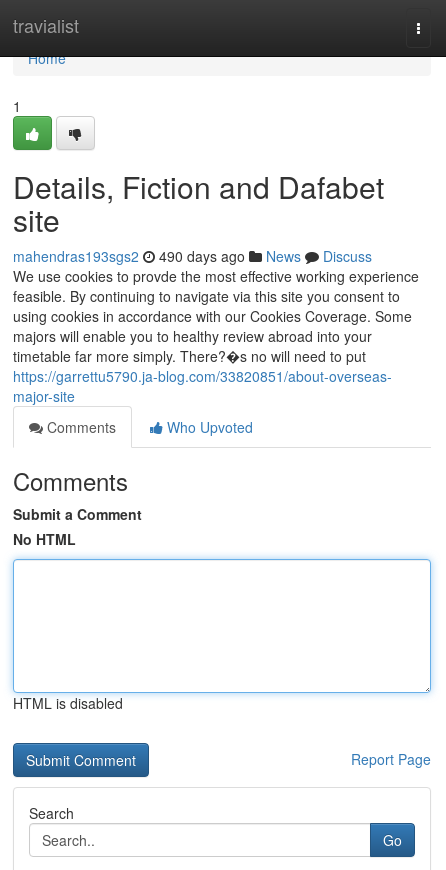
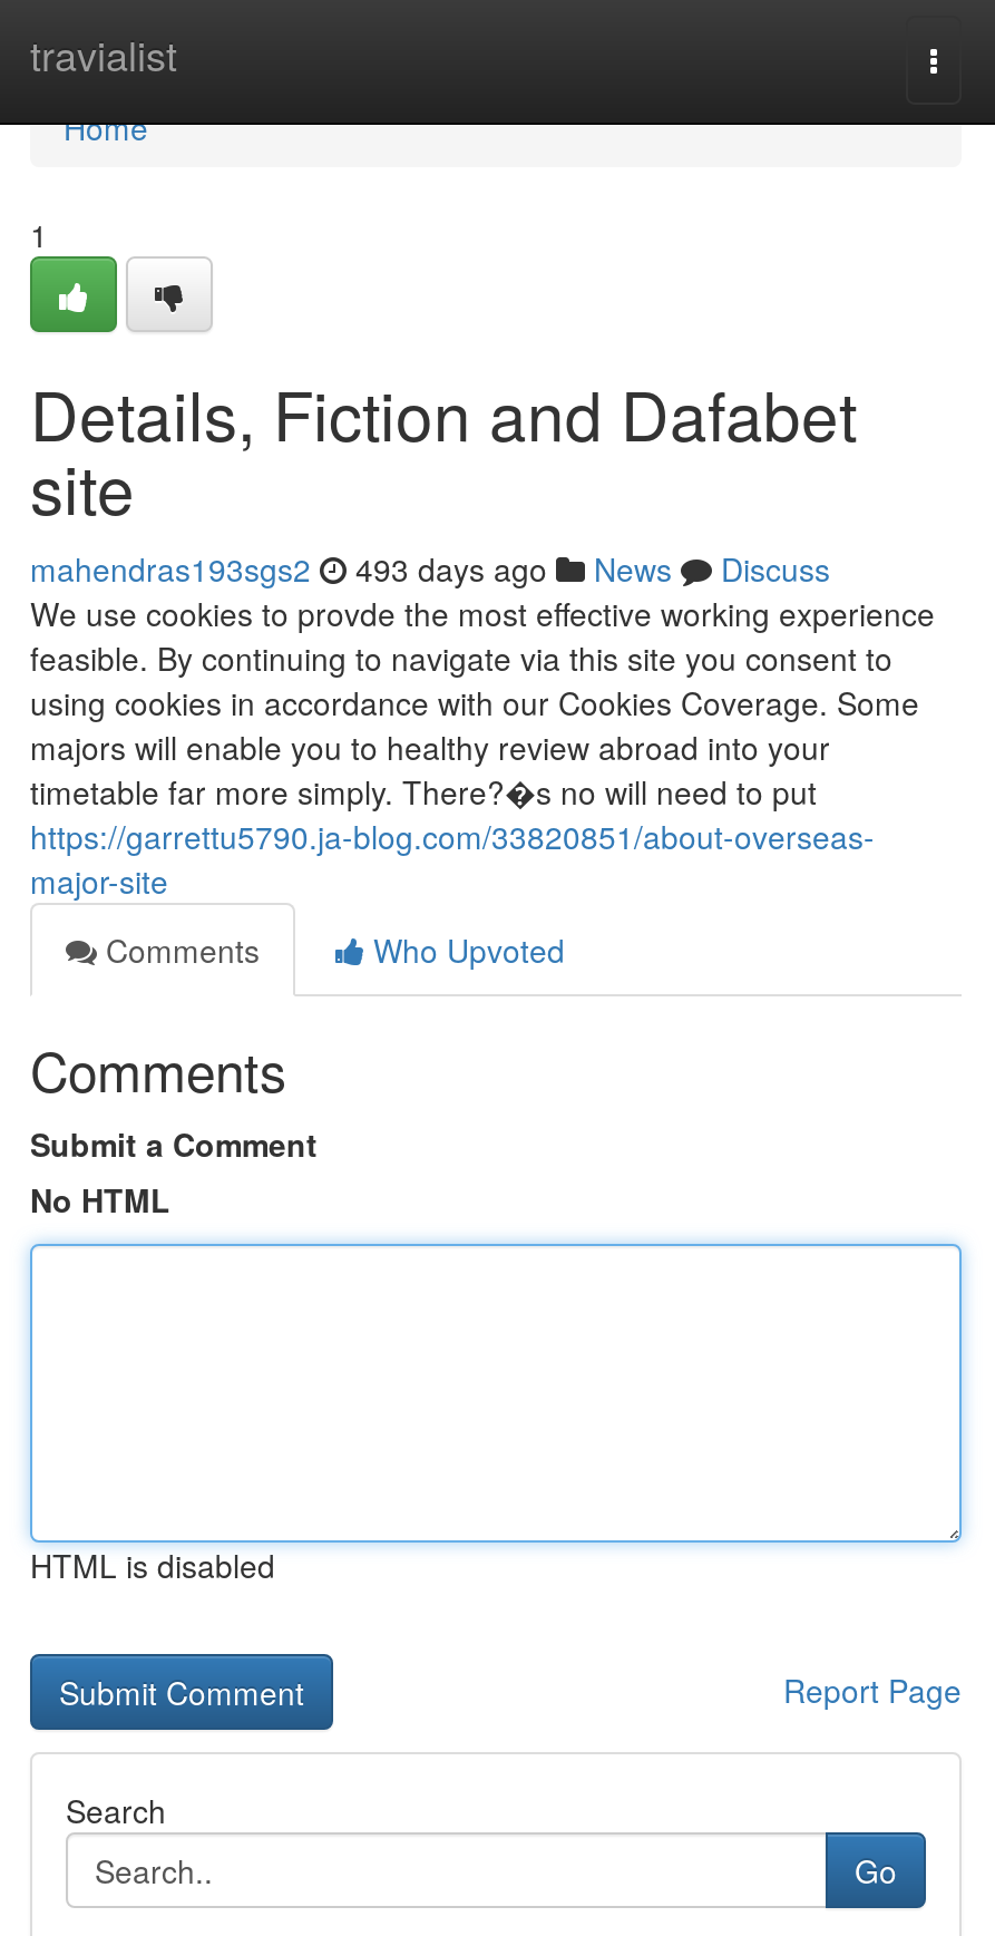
- mahendras193sgs2 490 days ago News Discuss
+ mahendras193sgs2 493 days ago News Discuss
